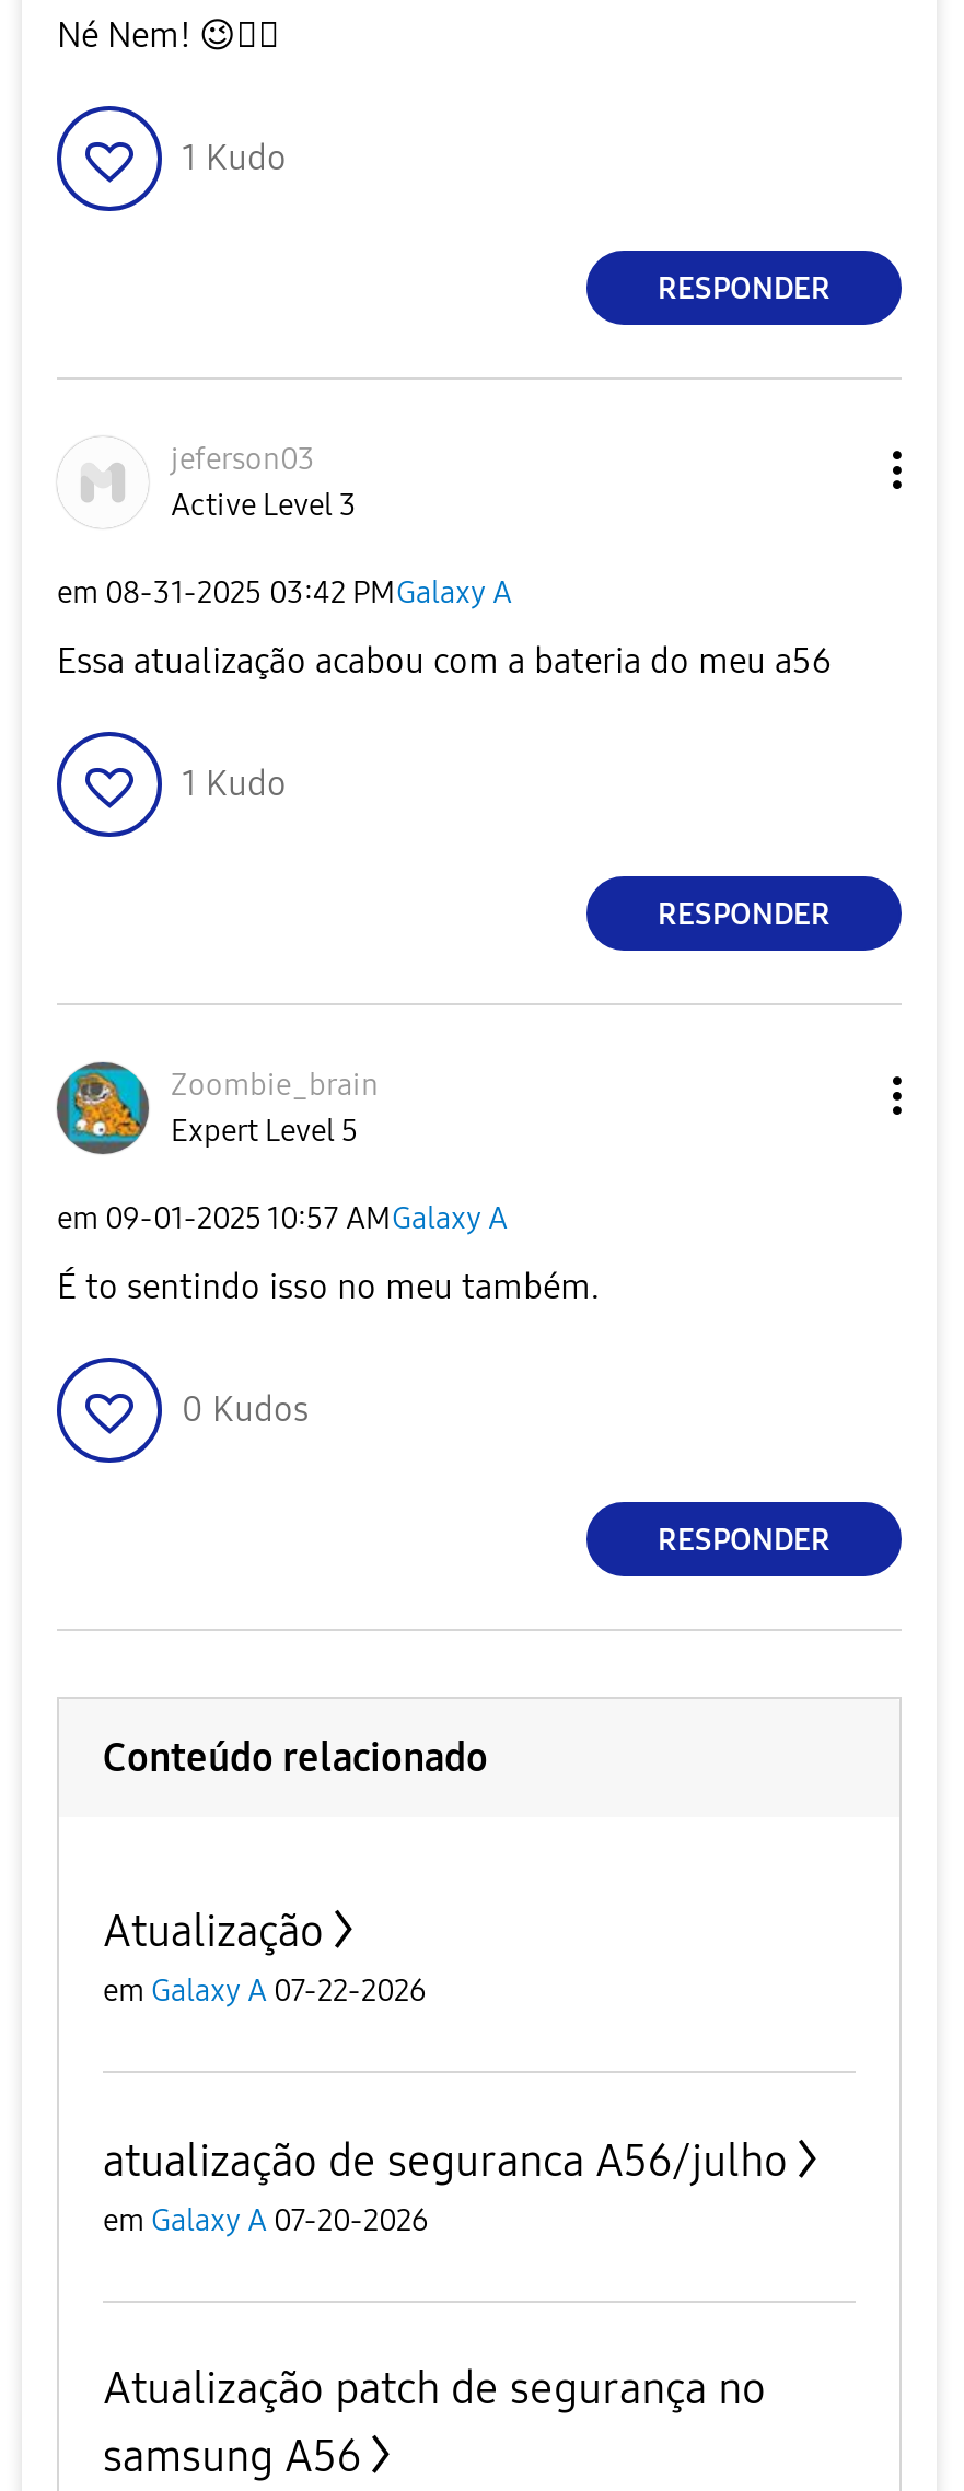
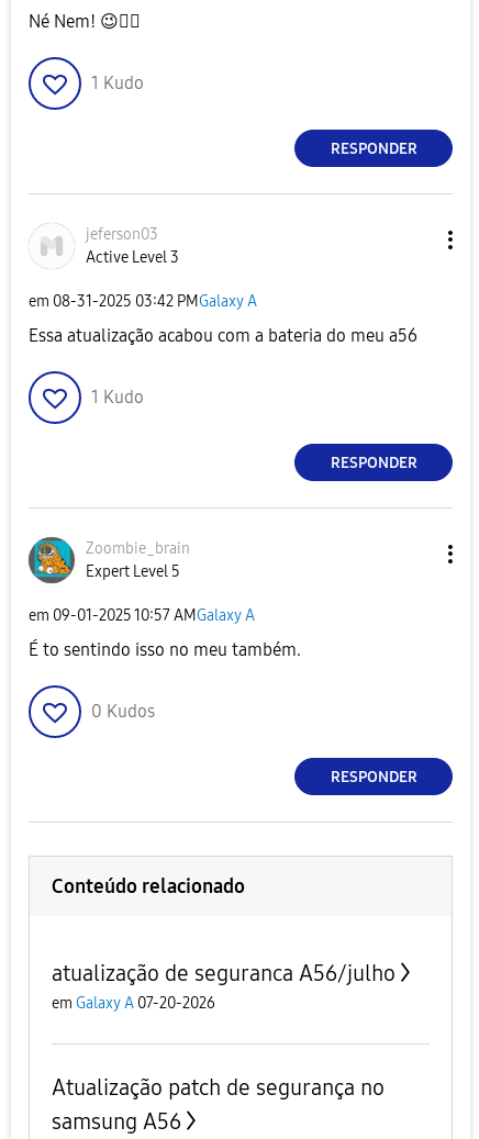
- Atualização
- em Galaxy A 07-22-2026
